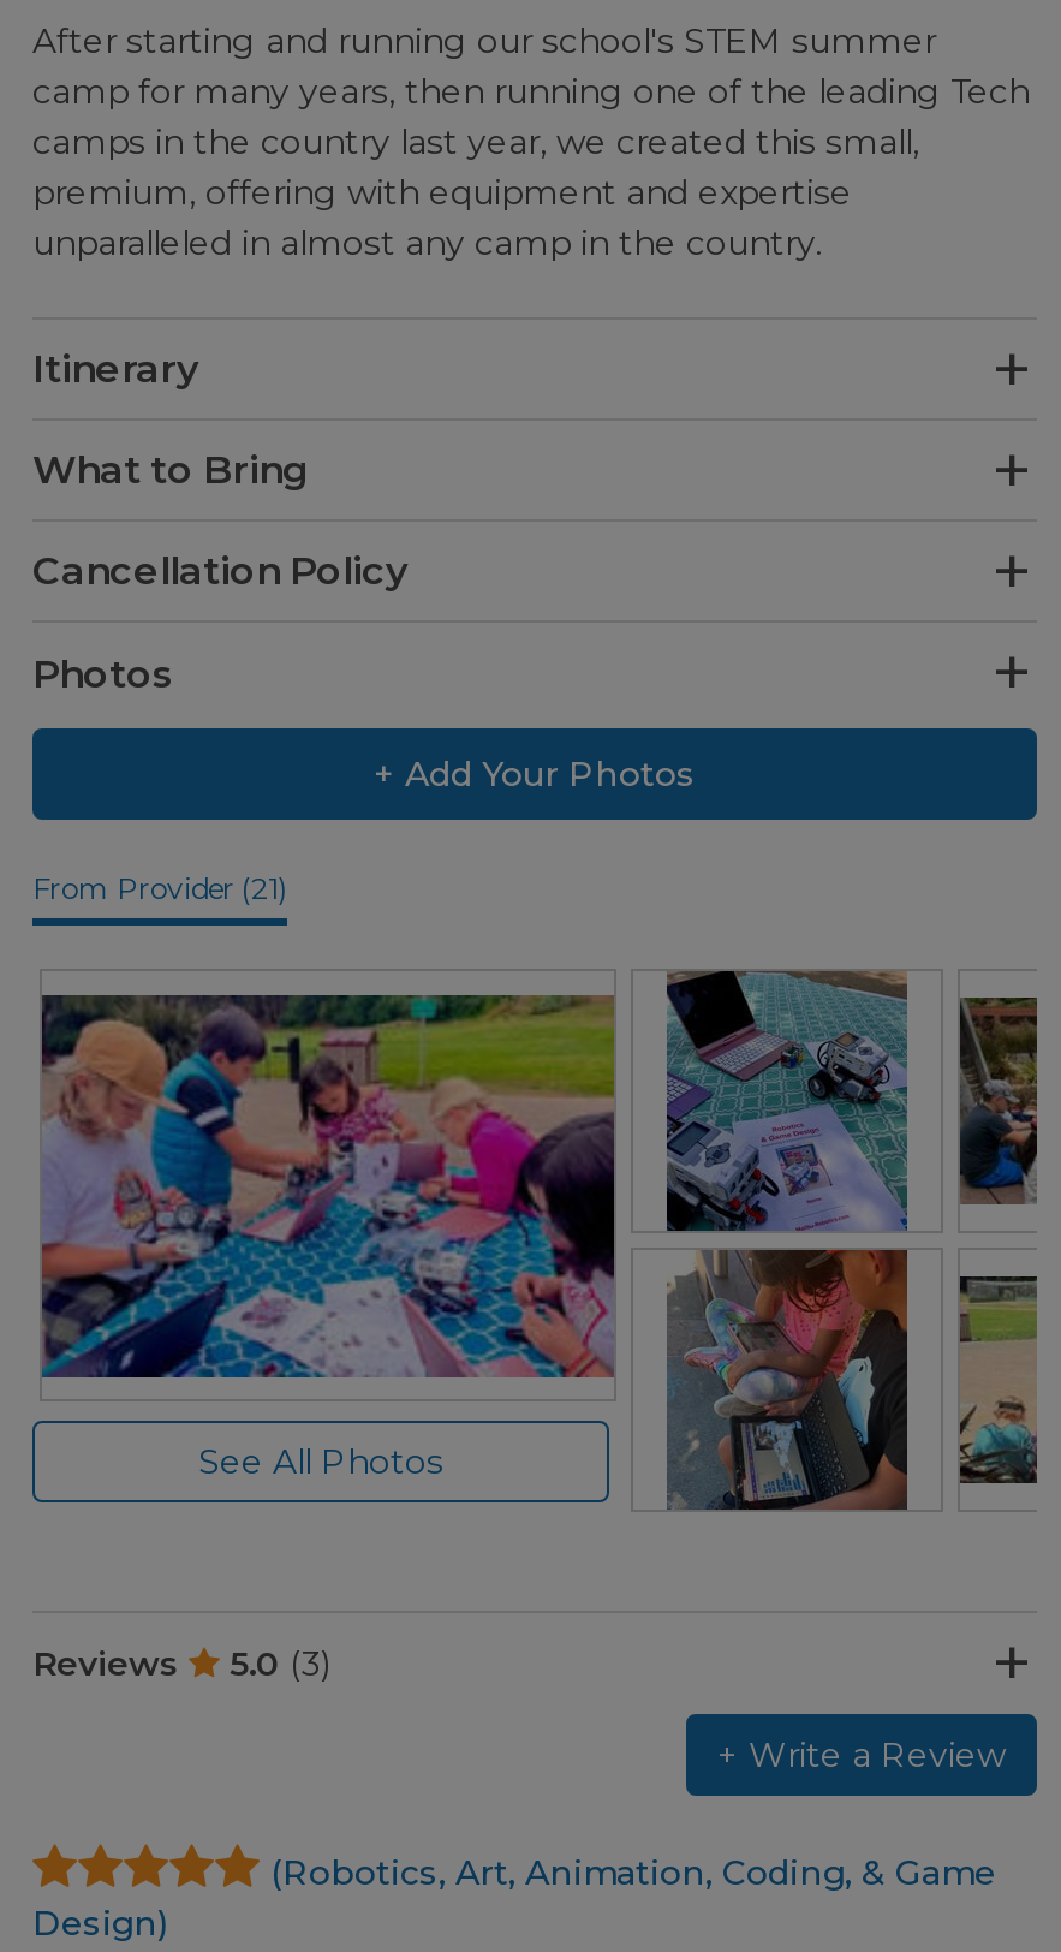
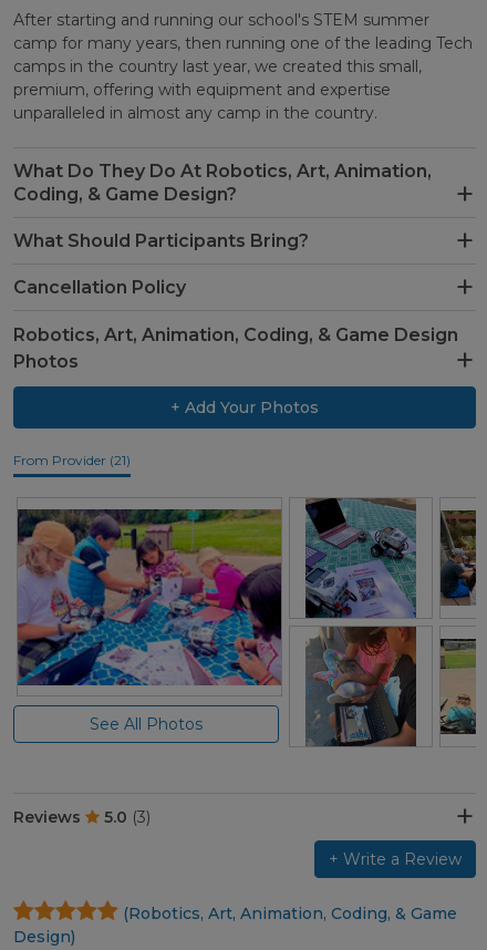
- Itinerary
+ What Do They Do At Robotics, Art, Animation,
+ Coding, & Game Design?

- What to Bring
+ What Should Participants Bring?

+ Robotics, Art, Animation, Coding, & Game Design
